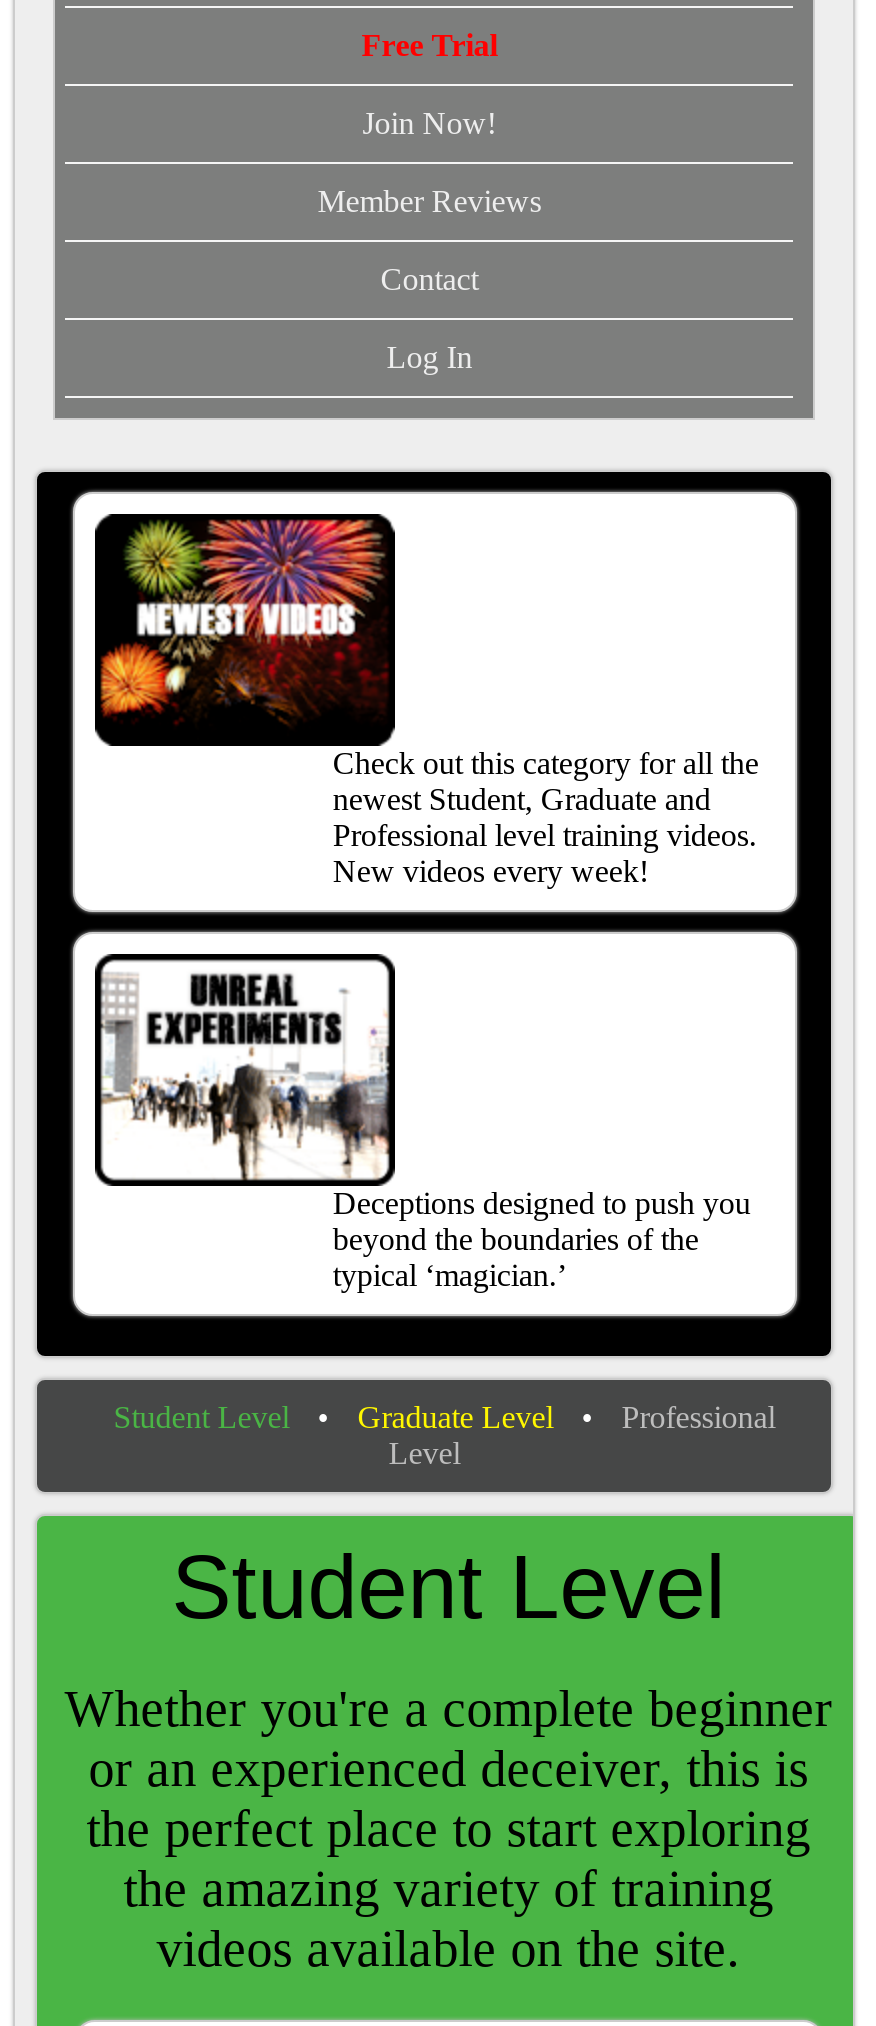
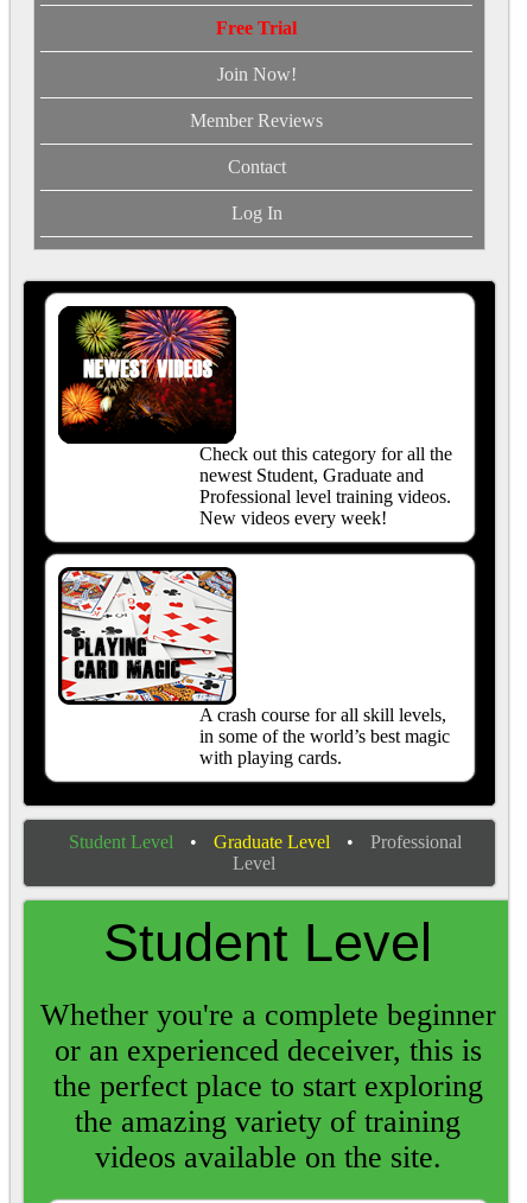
- [image]
- Deceptions designed to push you
- beyond the boundaries of the
- typical ‘magician.’
+ [image]
+ A crash course for all skill levels,
+ in some of the world’s best magic
+ with playing cards.
